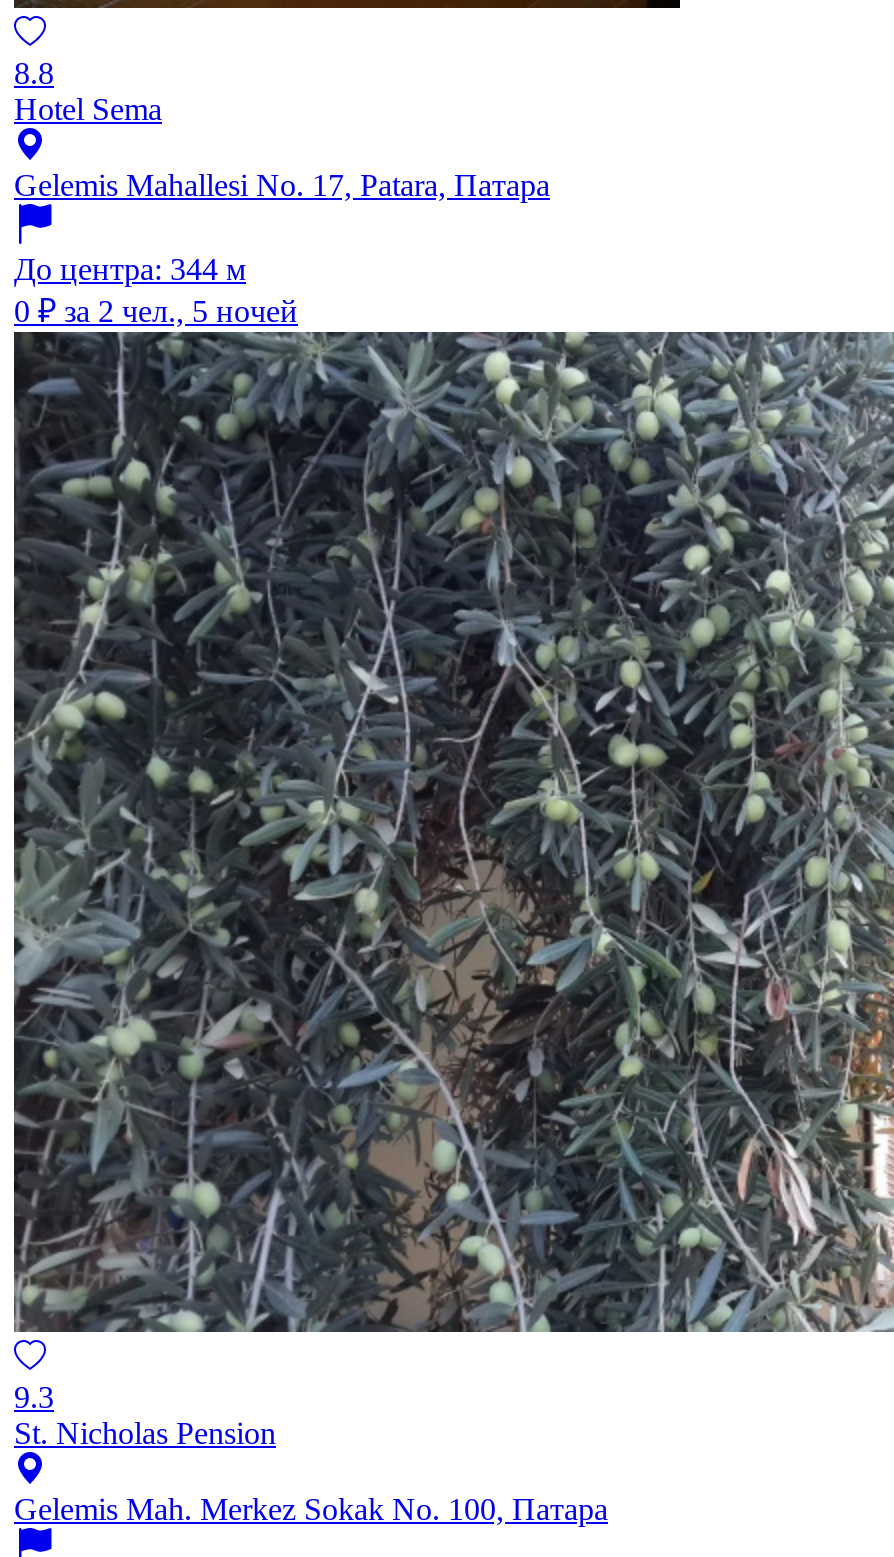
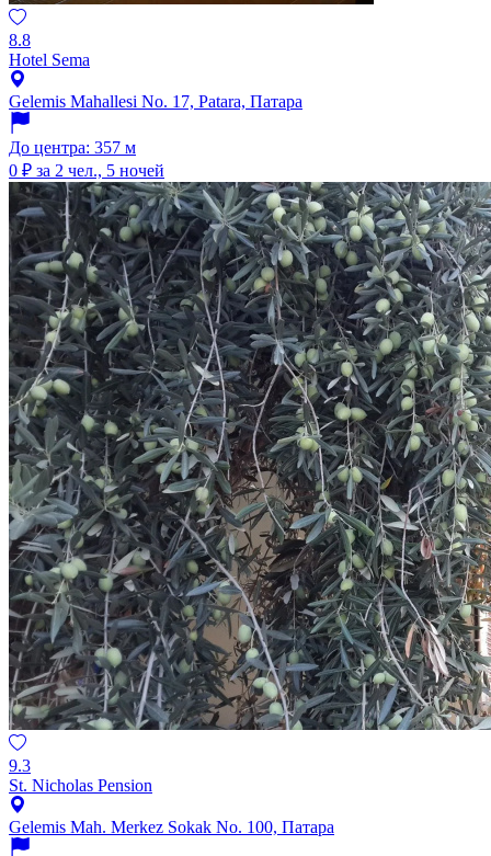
- До центра: 344 м
+ До центра: 357 м
